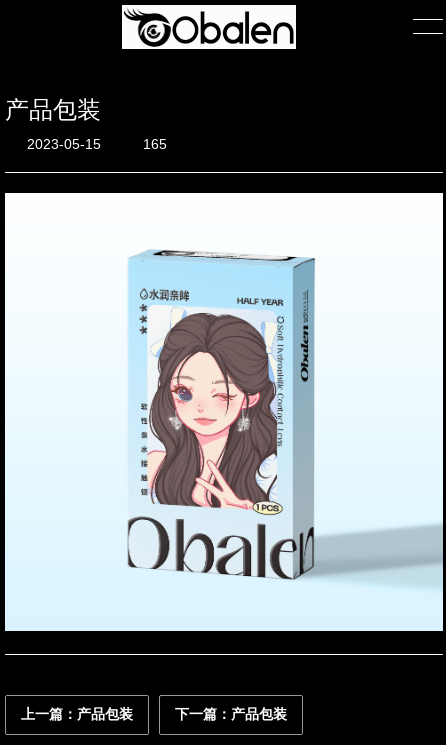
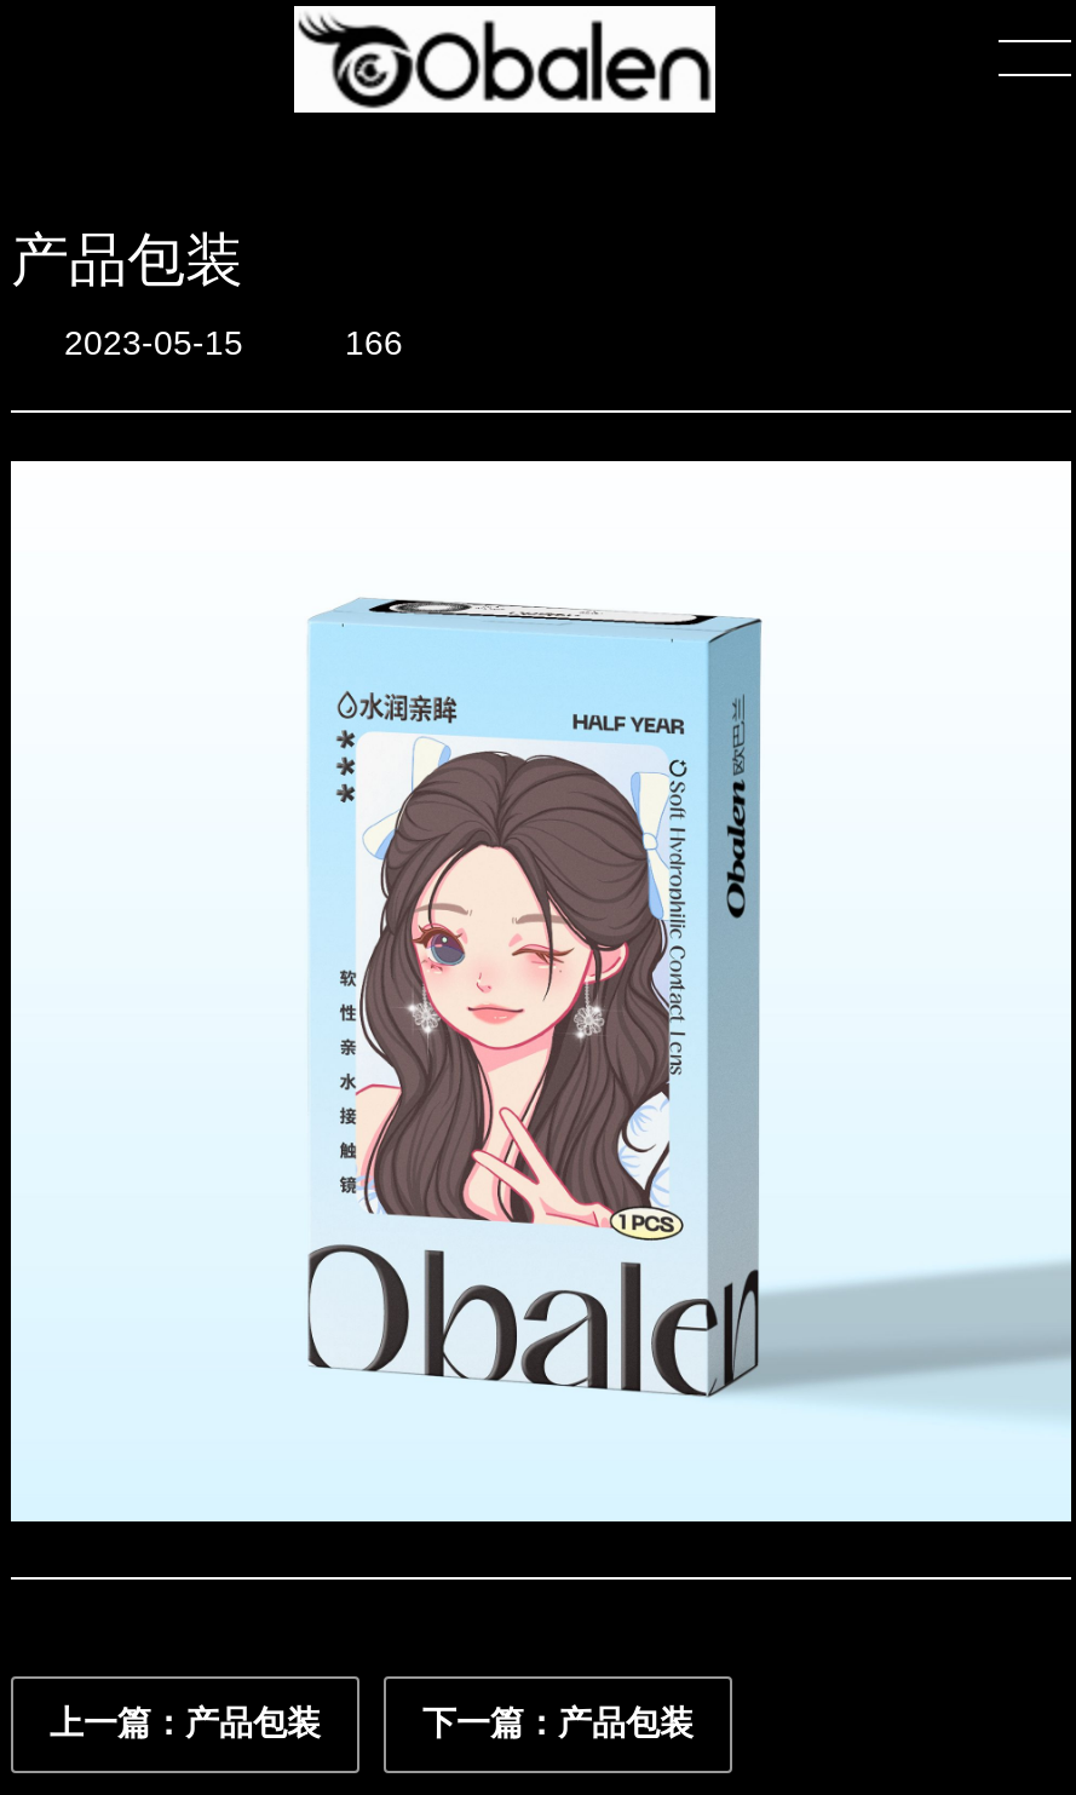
- 165
+ 166
